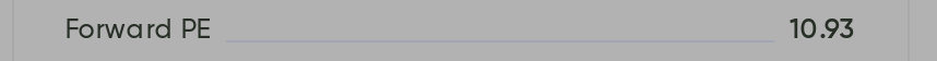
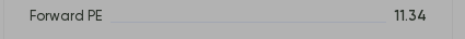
- 10.93
+ 11.34
